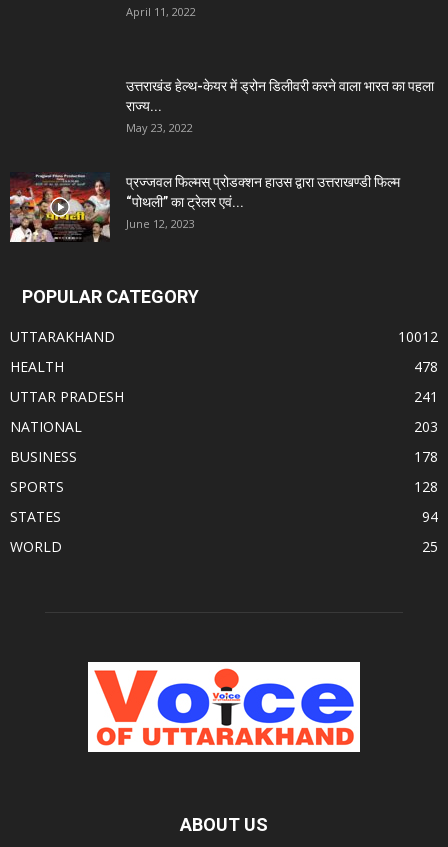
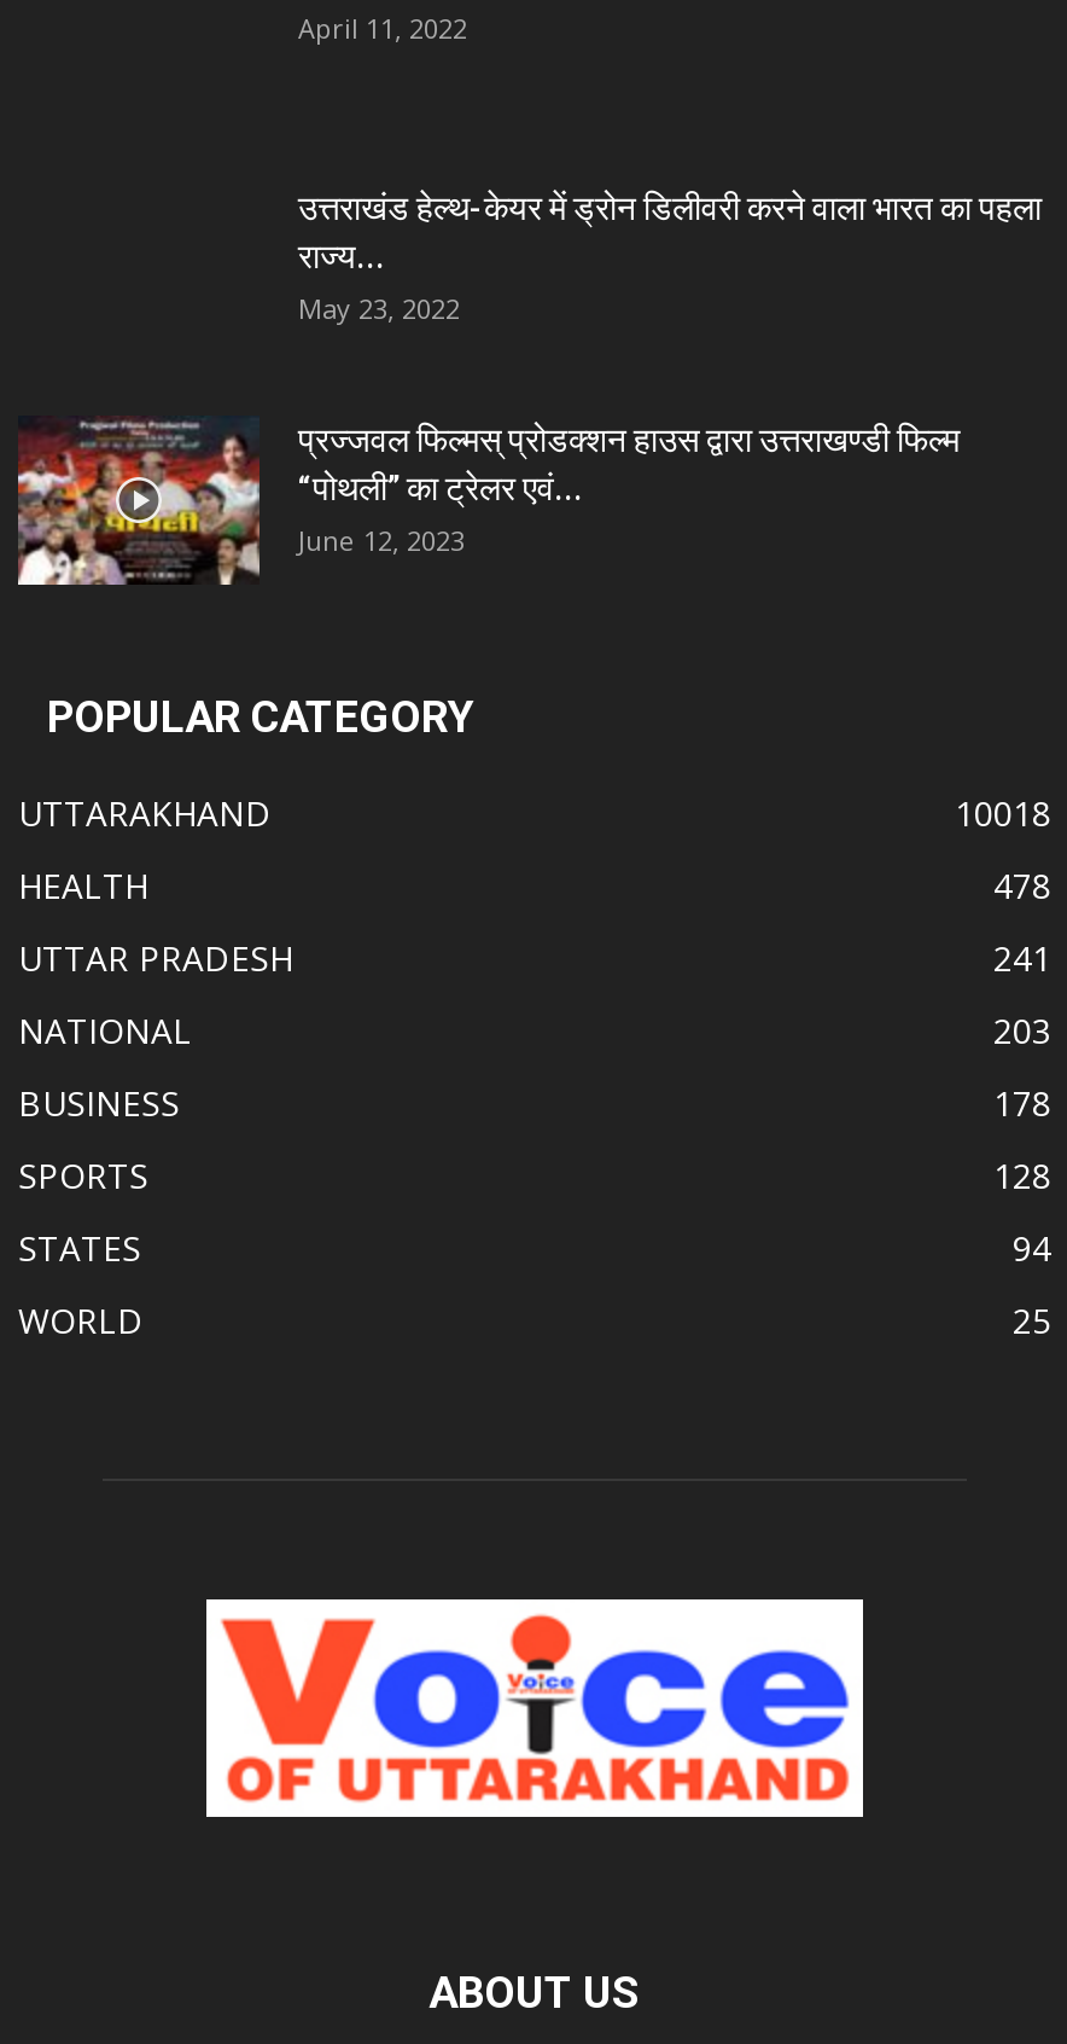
- 10012
+ 10018
